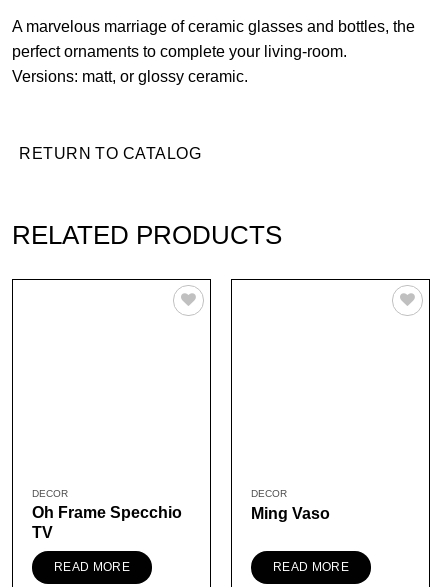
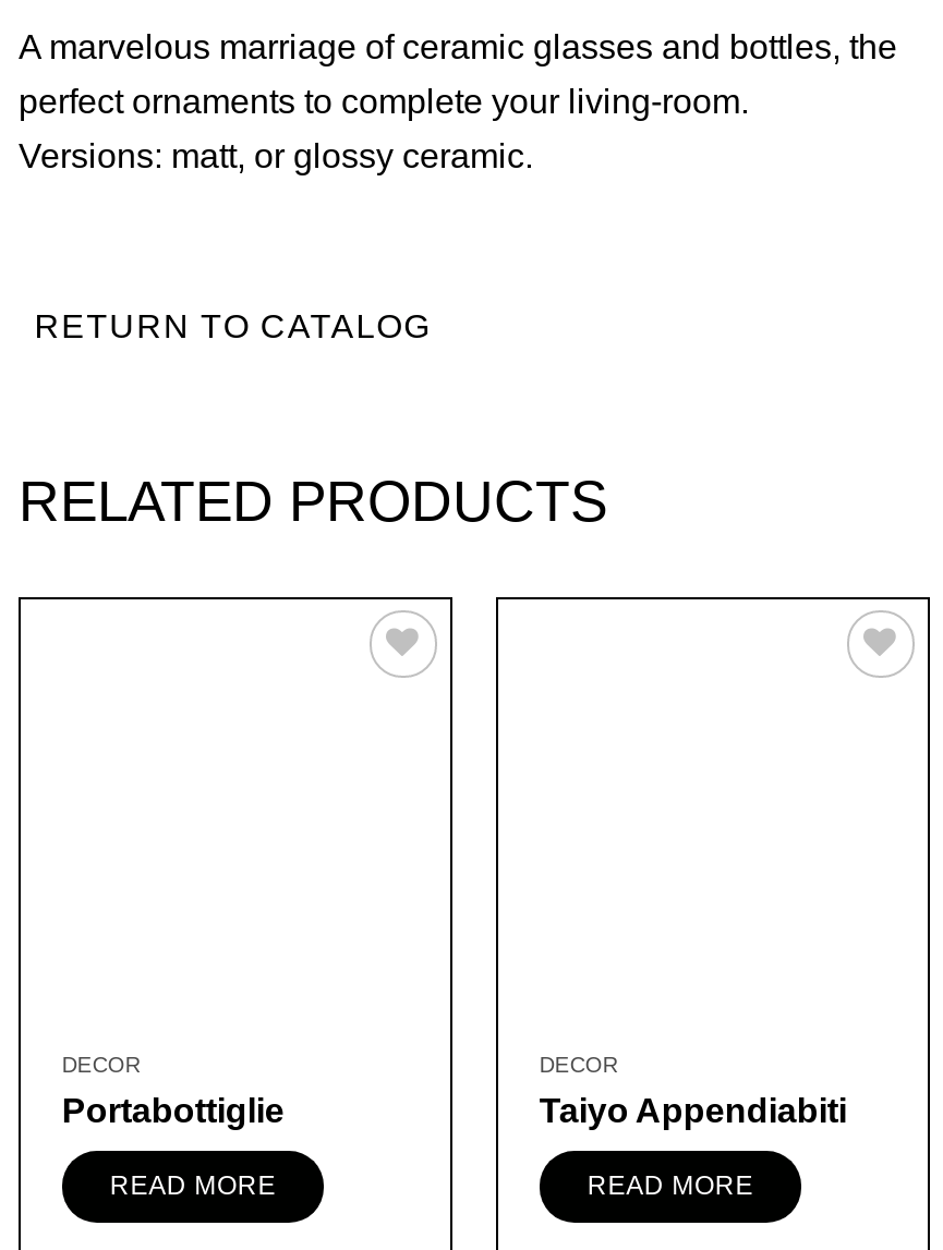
- Oh Frame Specchio
- TV
+ Portabottiglie

- Ming Vaso
+ Taiyo Appendiabiti
